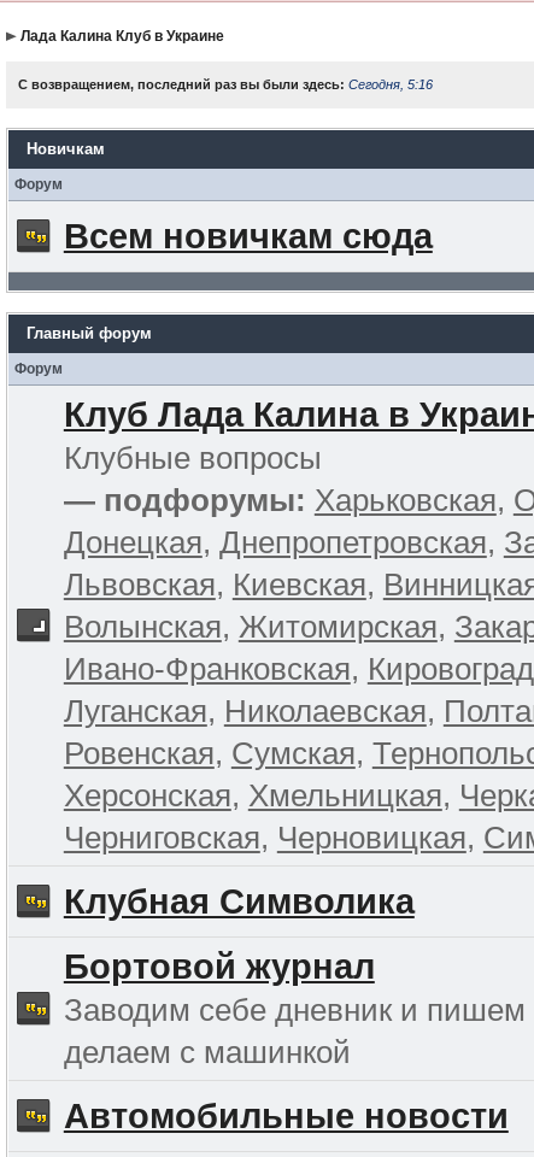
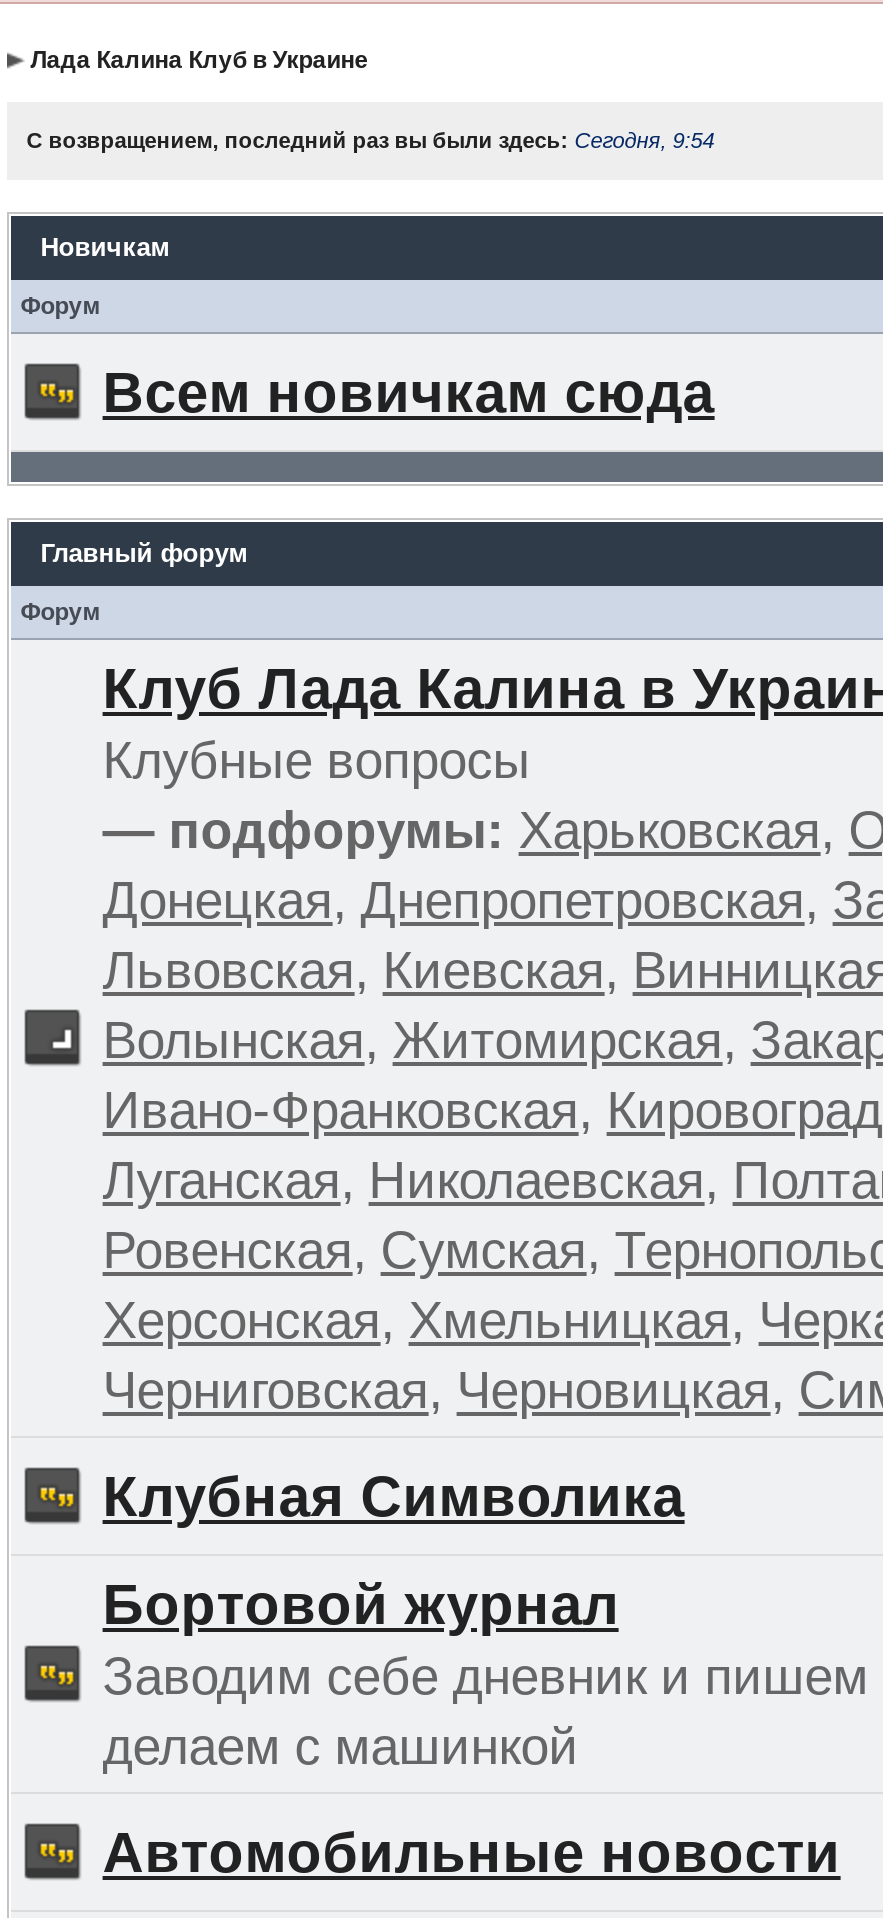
- С возвращением, последний раз вы были здесь: Сегодня, 5:16
+ С возвращением, последний раз вы были здесь: Сегодня, 9:54
